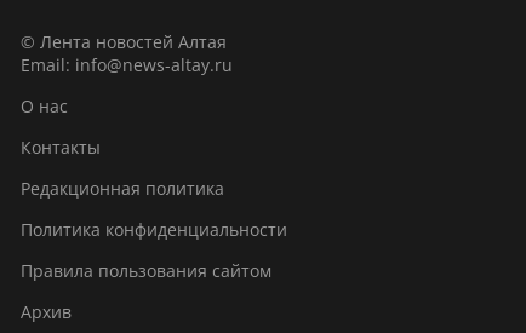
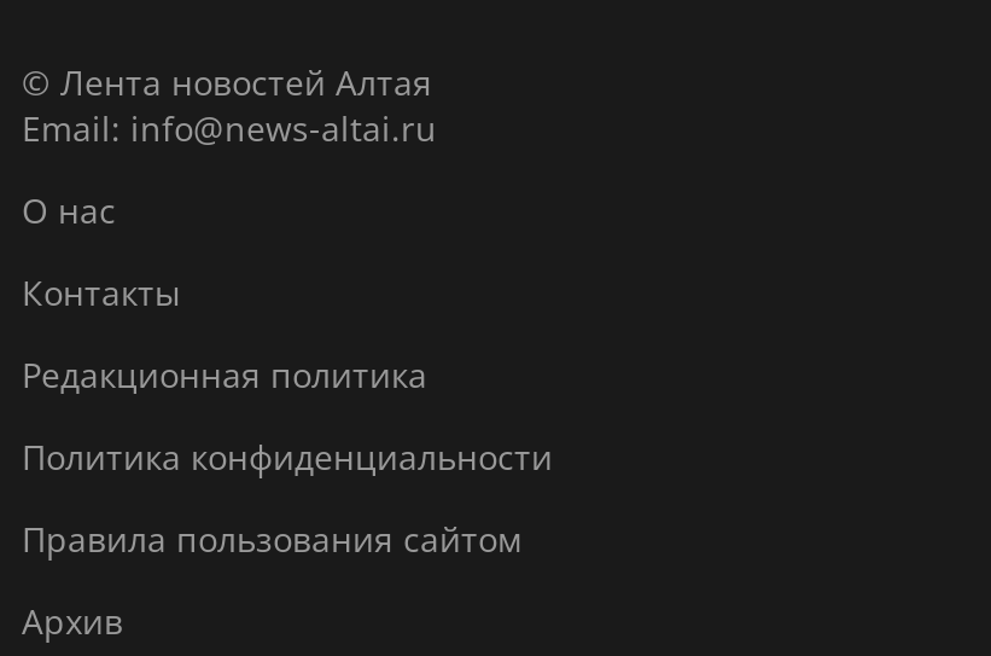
- Email: info@news-altay.ru
+ Email: info@news-altai.ru
